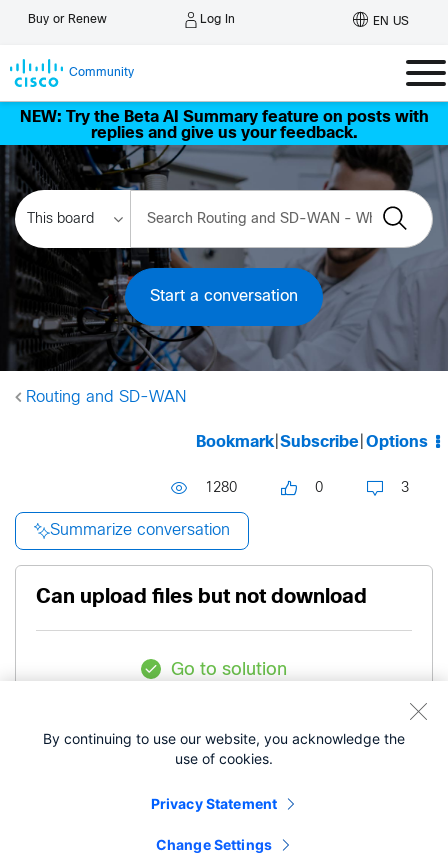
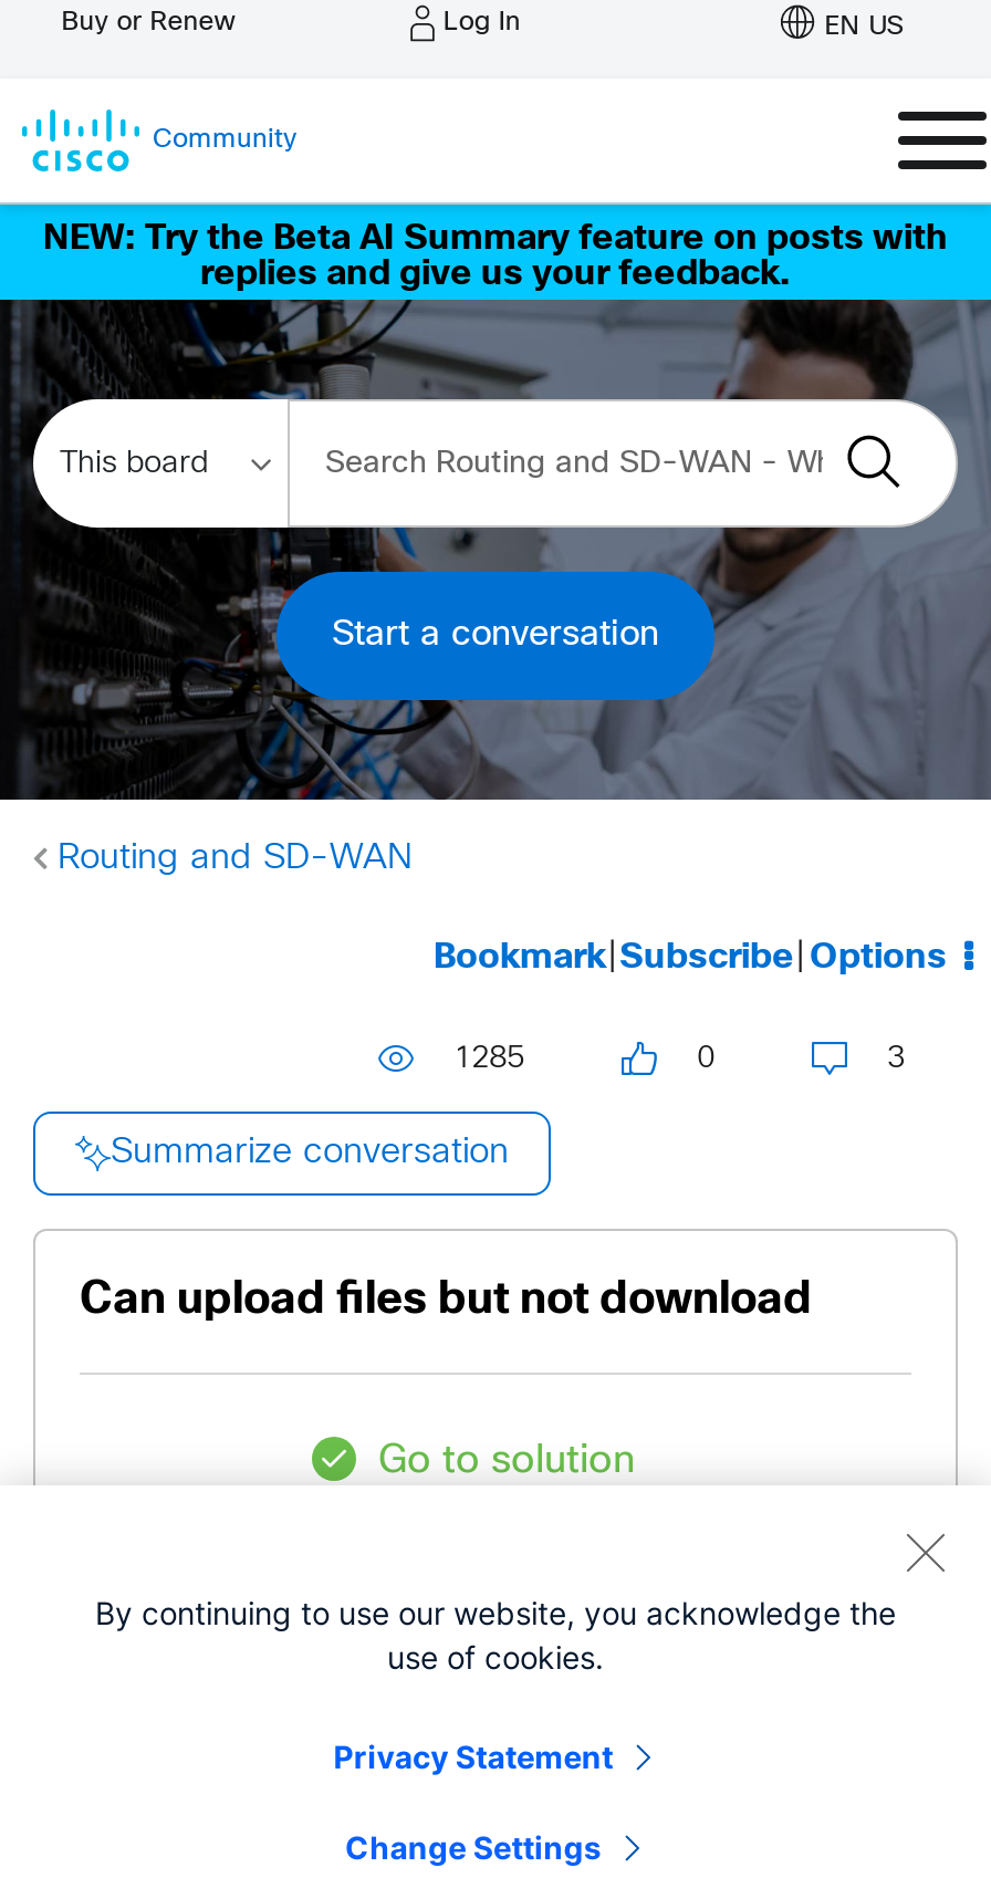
- 1280
+ 1285
